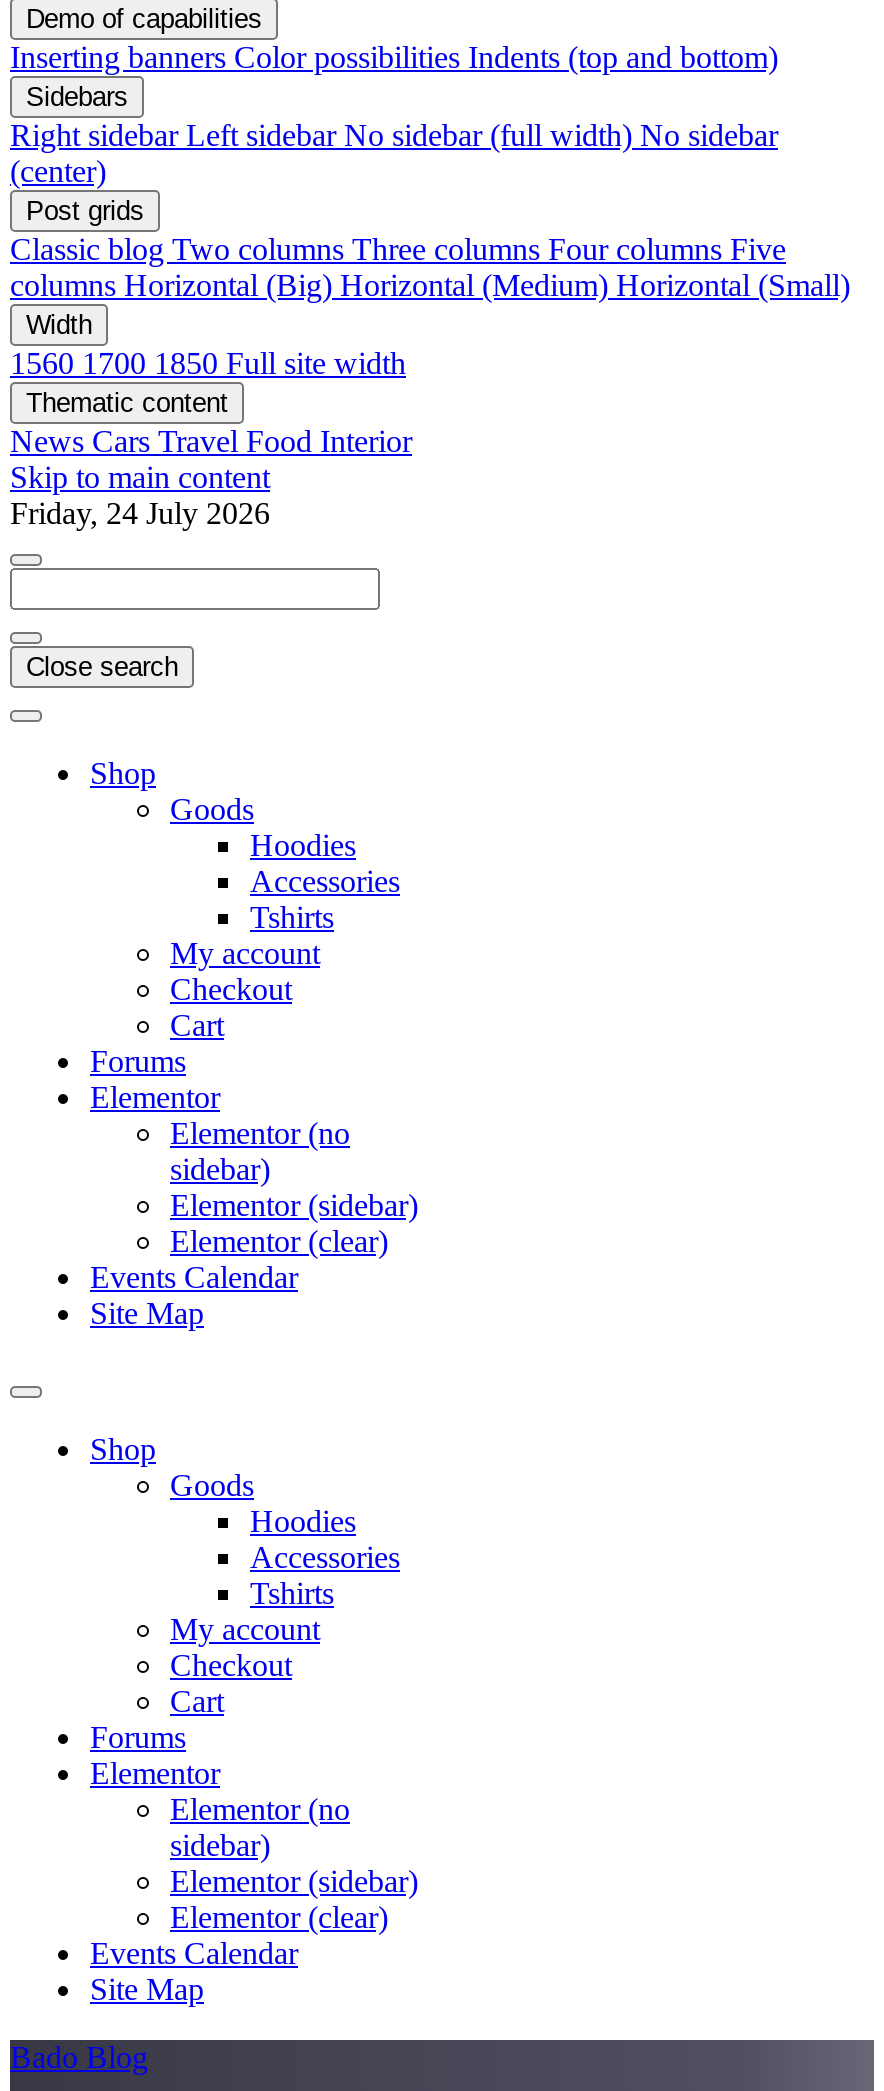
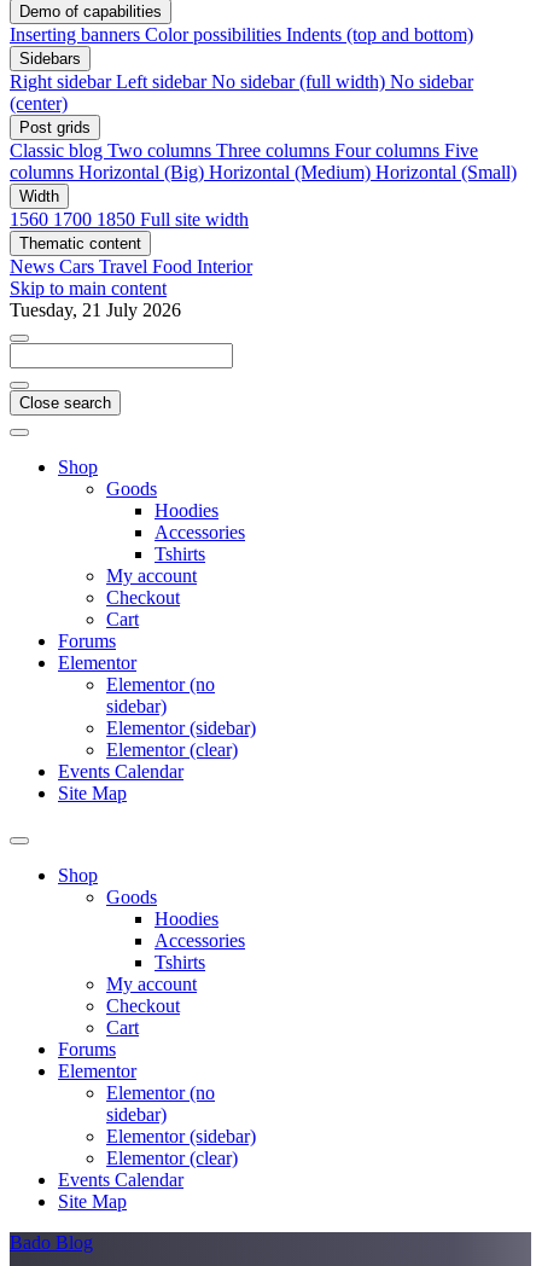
- Friday, 24 July 2026
+ Tuesday, 21 July 2026
